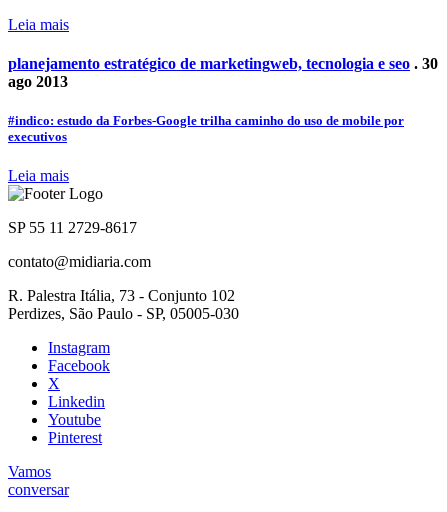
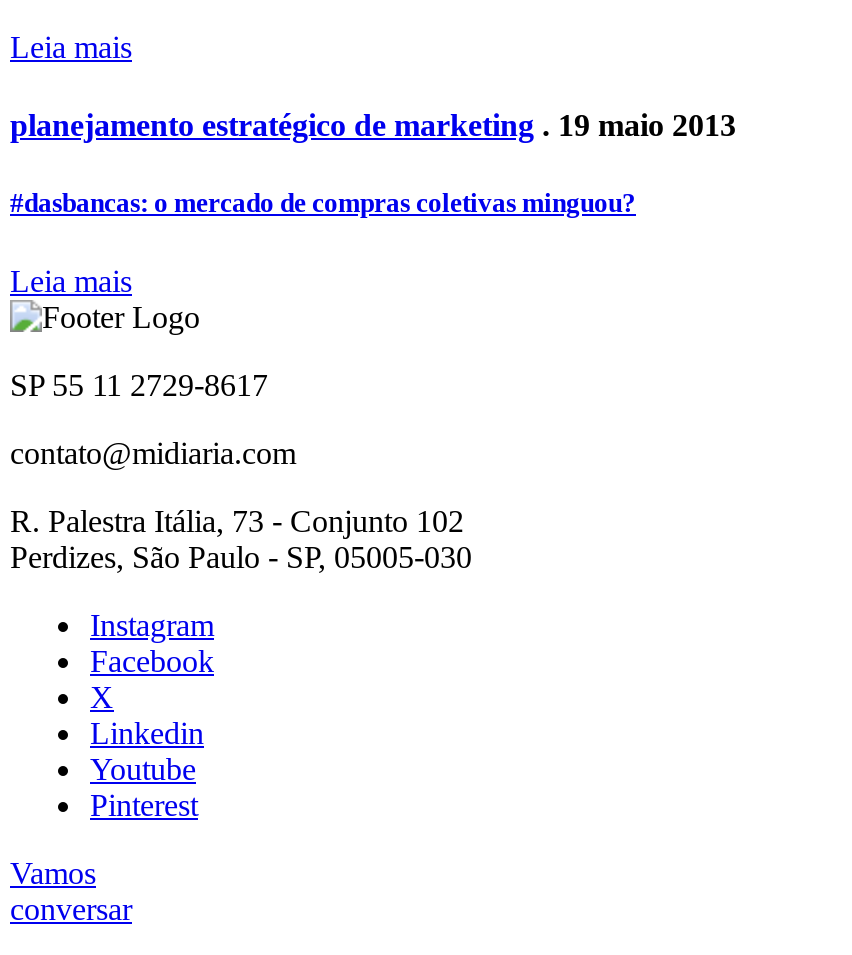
- planejamento estratégico de marketingweb, tecnologia e seo. 30
- ago 2013
+ planejamento estratégico de marketing. 19 maio 2013

- #indico: estudo da Forbes-Google trilha caminho do uso de mobile por
- executivos
+ #dasbancas: o mercado de compras coletivas minguou?
